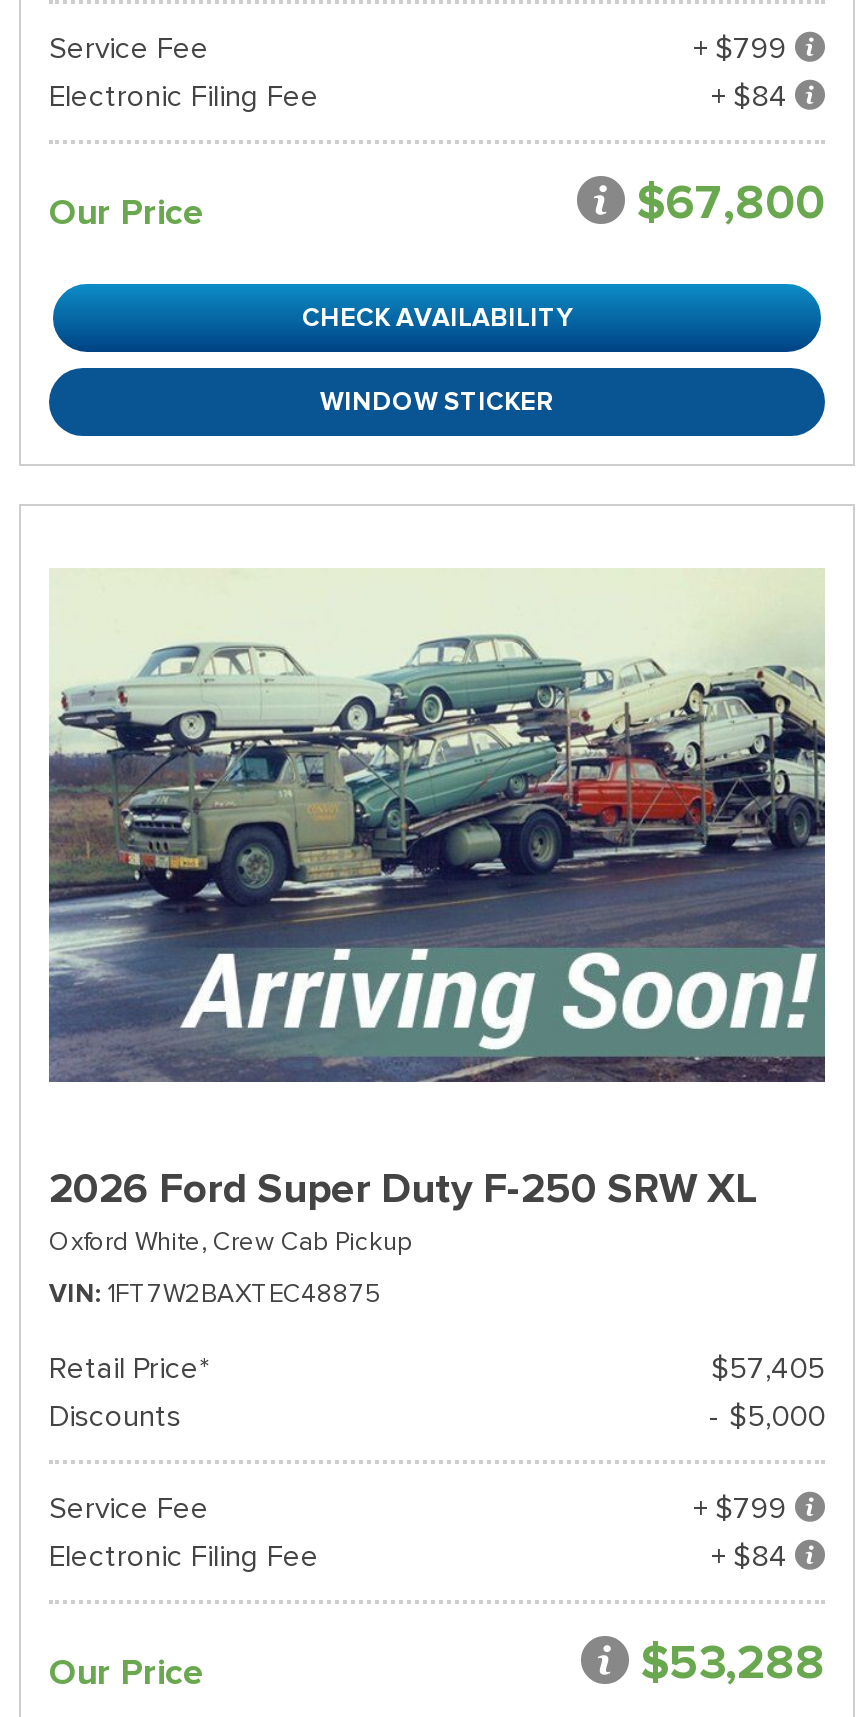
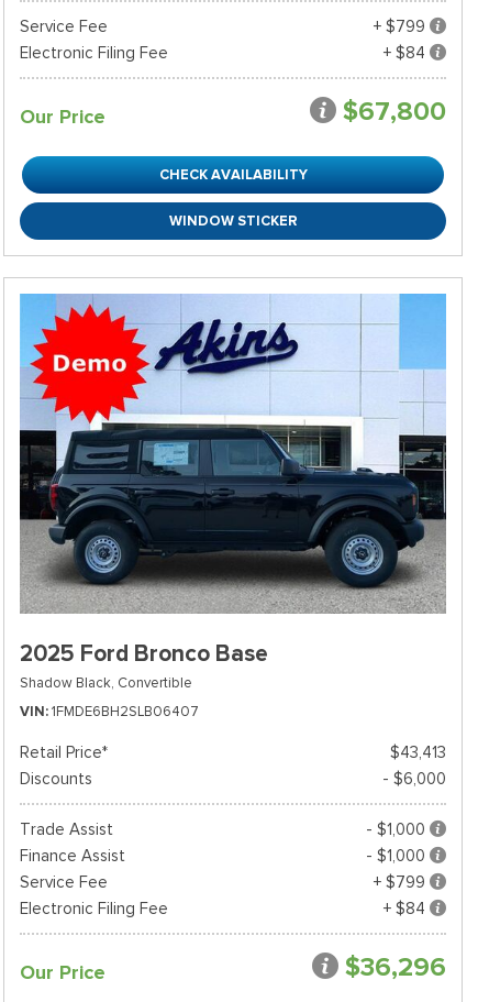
- [image]
- 2026 Ford Super Duty F-250 SRW XL
- Oxford White, Crew Cab Pickup
+ [image]
+ 2025 Ford Bronco Base
+ Shadow Black, Convertible

- VIN 1FT7W2BAXTEC48875
+ VIN 1FMDE6BH2SLB06407

- $57,405
+ $43,413

- - $5,000
+ - $6,000
+ Trade Assist
+ - $1,000
+ Finance Assist
+ - $1,000

- $53,288
+ $36,296
